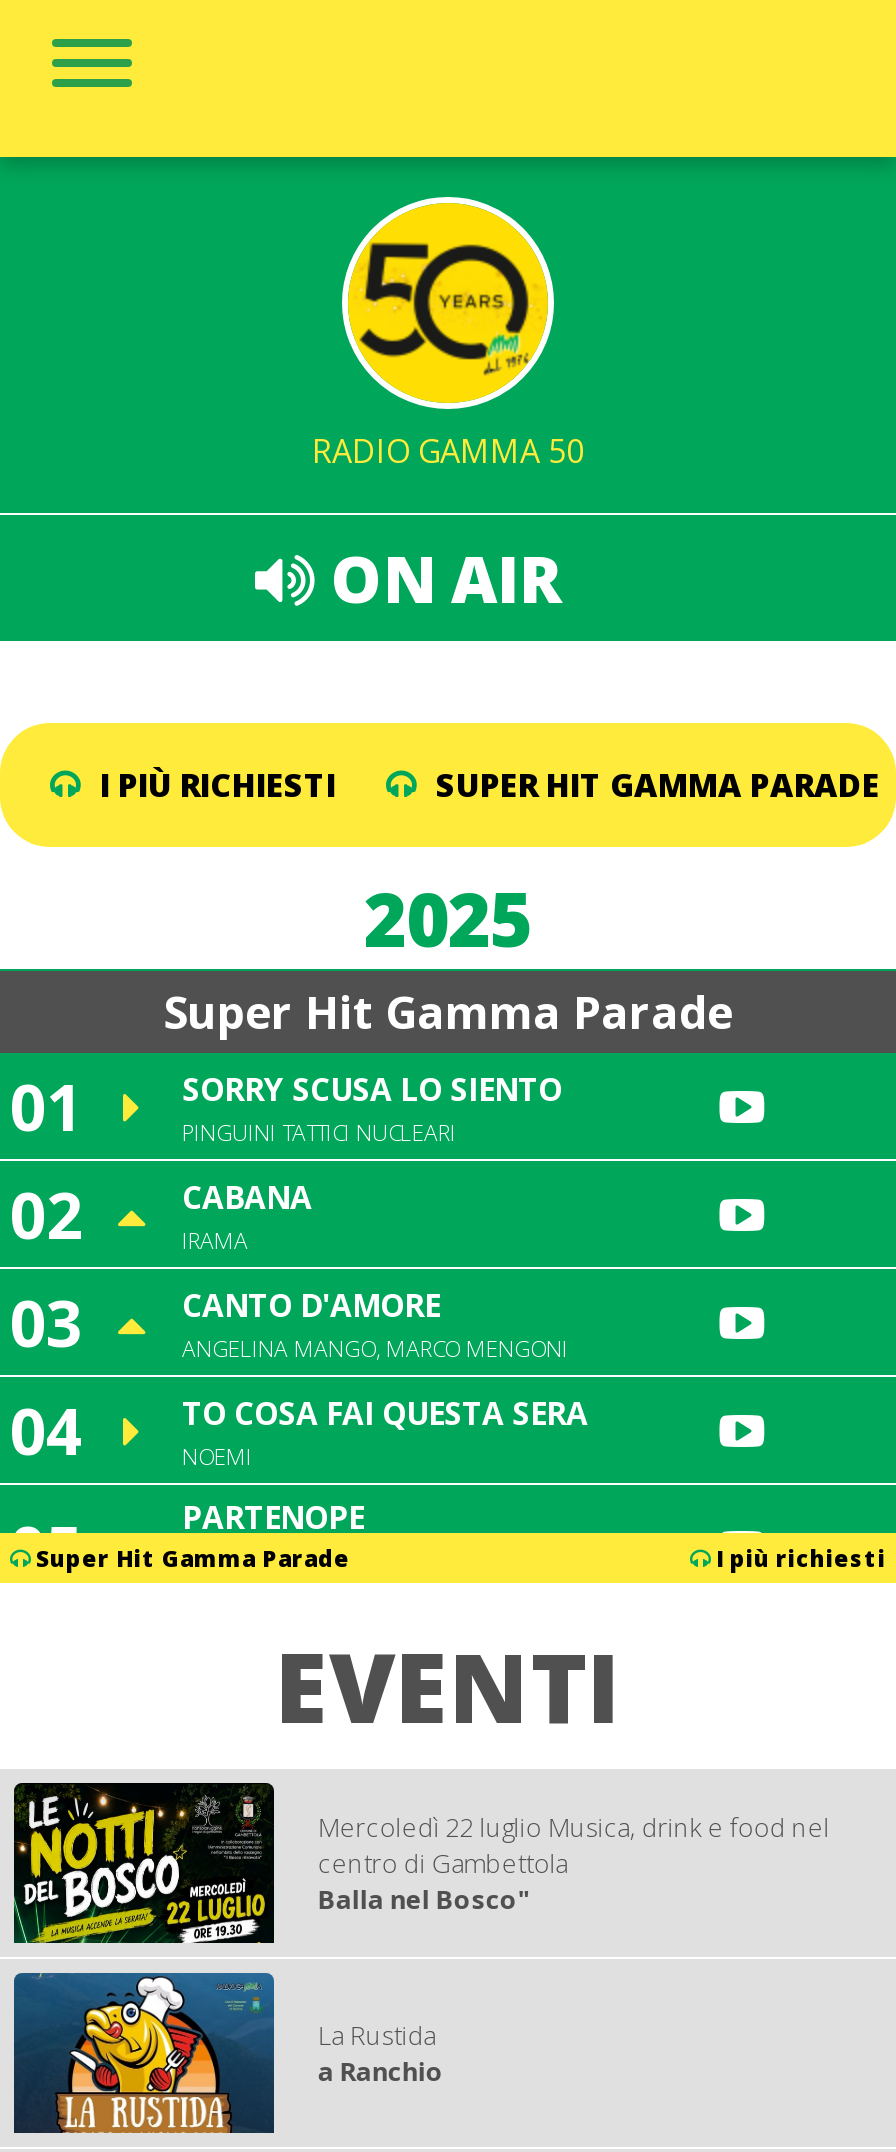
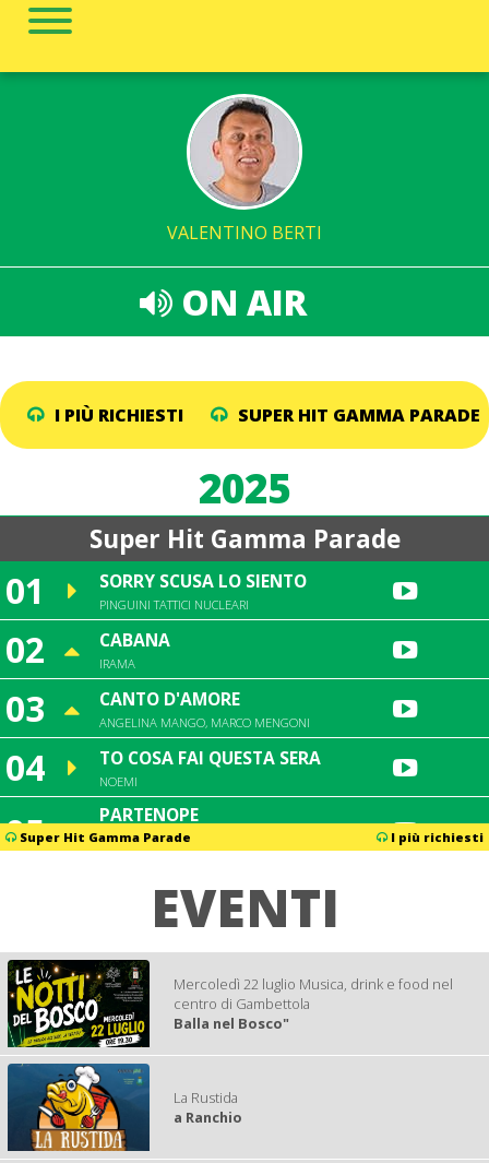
- [image]
- RADIO GAMMA 50
+ [image]
+ VALENTINO BERTI
